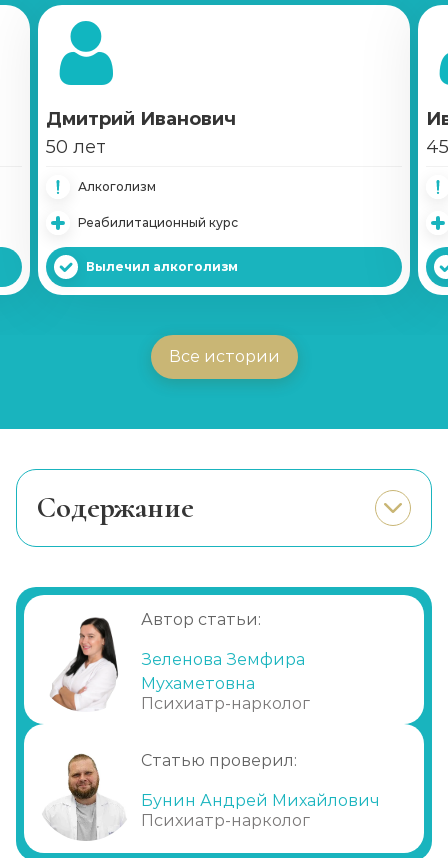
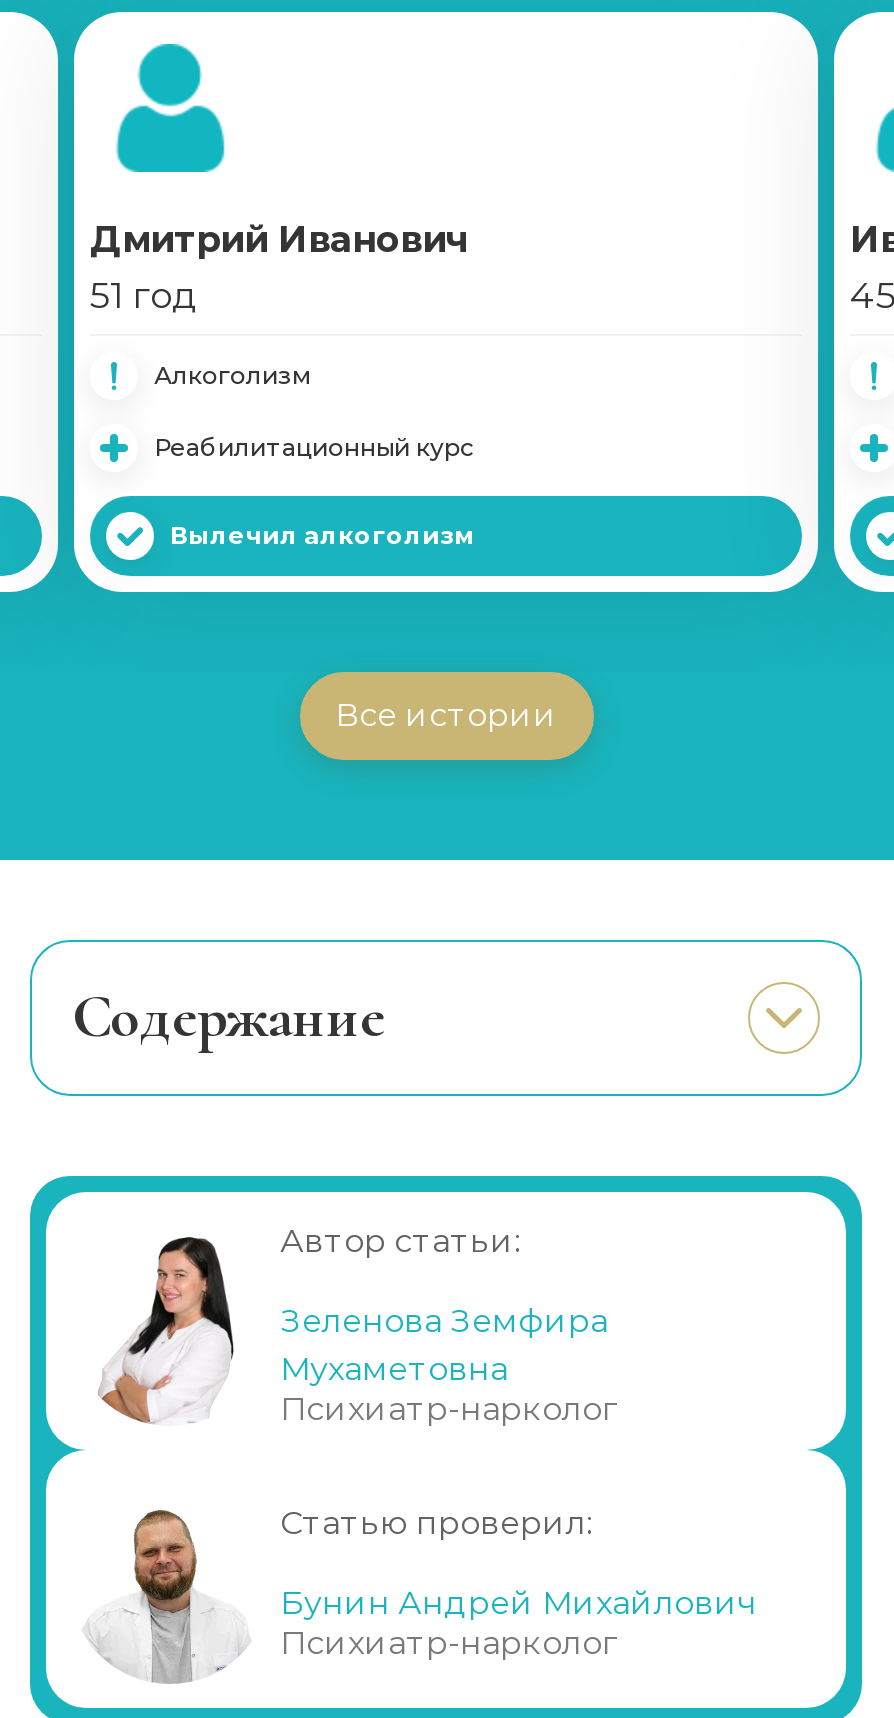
- 50 лет
+ 51 год
